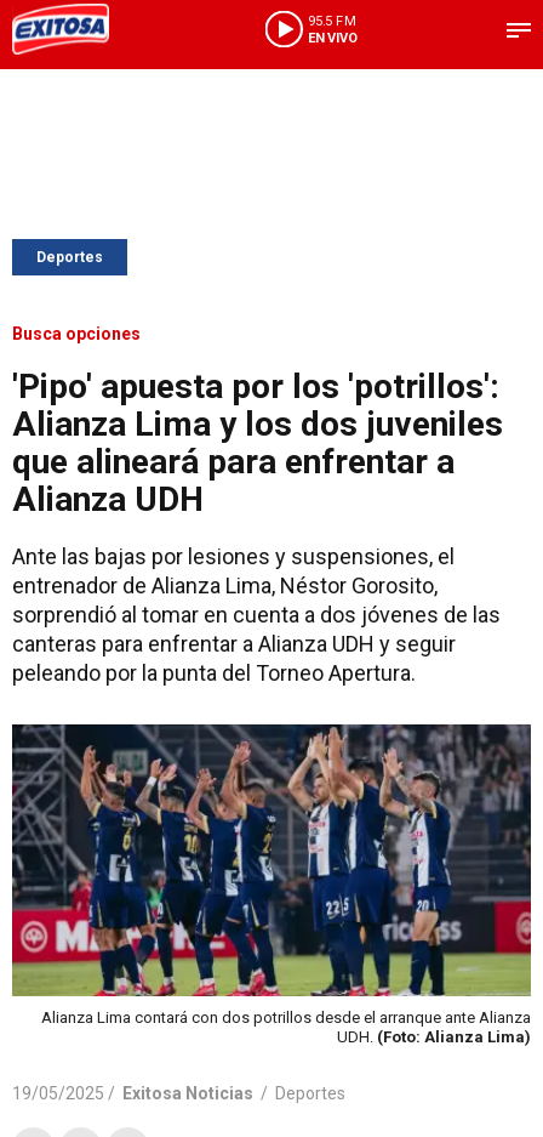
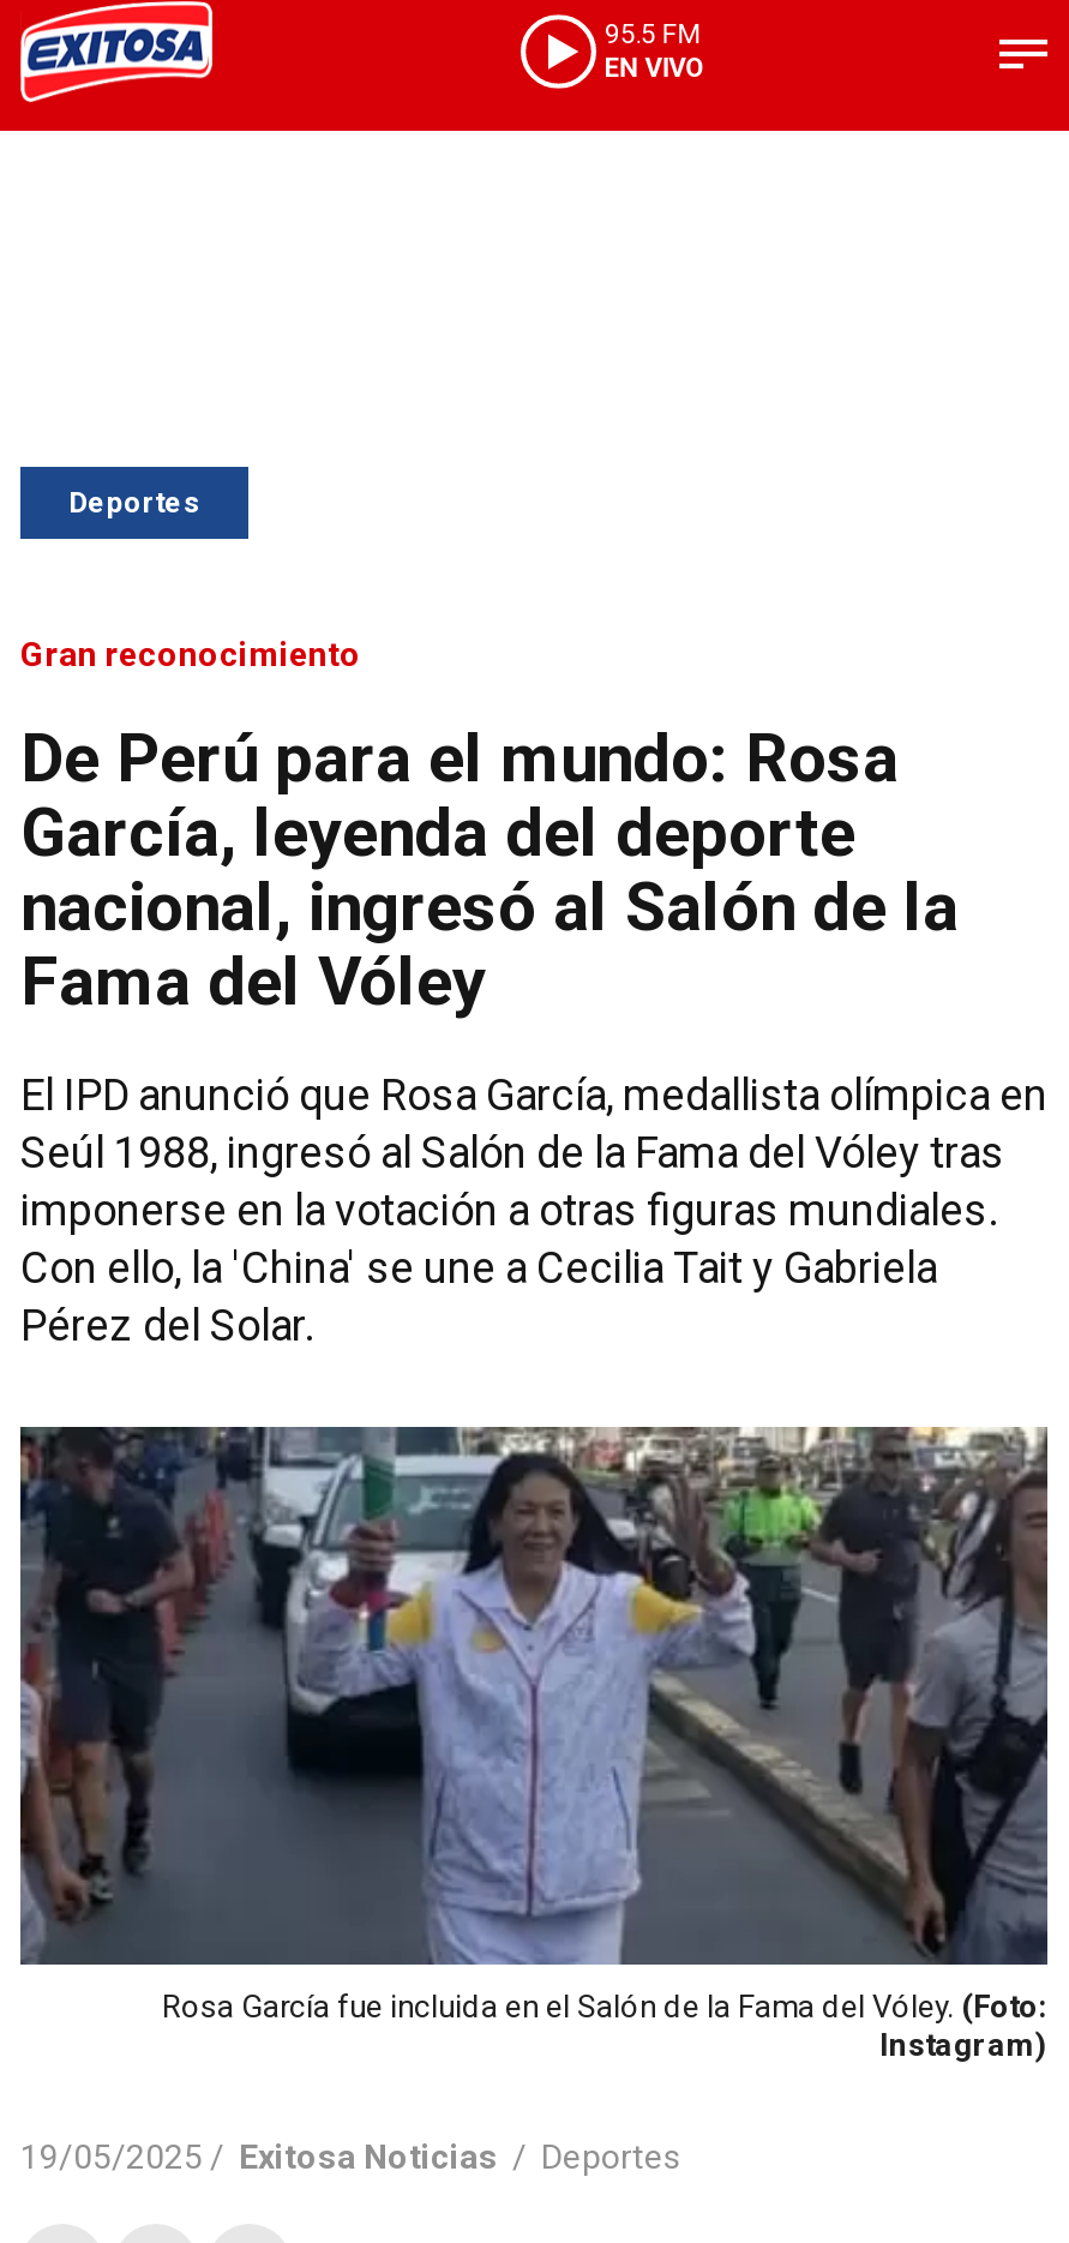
- Busca opciones
+ Gran reconocimiento

- 'Pipo' apuesta por los 'potrillos':
- Alianza Lima y los dos juveniles
- que alineará para enfrentar a
- Alianza UDH
+ De Perú para el mundo: Rosa
+ García, leyenda del deporte
+ nacional, ingresó al Salón de la
+ Fama del Vóley

- Ante las bajas por lesiones y suspensiones, el
- entrenador de Alianza Lima, Néstor Gorosito,
- sorprendió al tomar en cuenta a dos jóvenes de las
- canteras para enfrentar a Alianza UDH y seguir
- peleando por la punta del Torneo Apertura.
+ El IPD anunció que Rosa García, medallista olímpica en
+ Seúl 1988, ingresó al Salón de la Fama del Vóley tras
+ imponerse en la votación a otras figuras mundiales.
+ Con ello, la 'China' se une a Cecilia Tait y Gabriela
+ Pérez del Solar.

- [image]
- Alianza Lima contará con dos potrillos desde el arranque ante Alianza
- UDH. (Foto: Alianza Lima)
+ [image]
+ Rosa García fue incluida en el Salón de la Fama del Vóley. (Foto:
+ Instagram)
